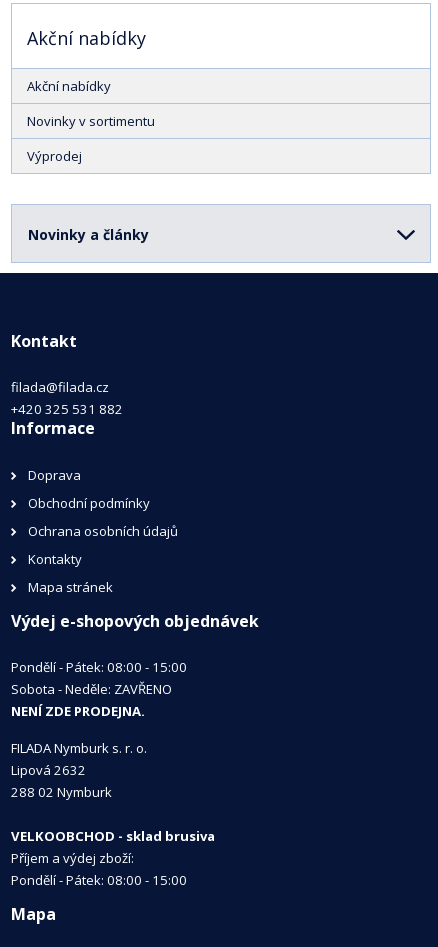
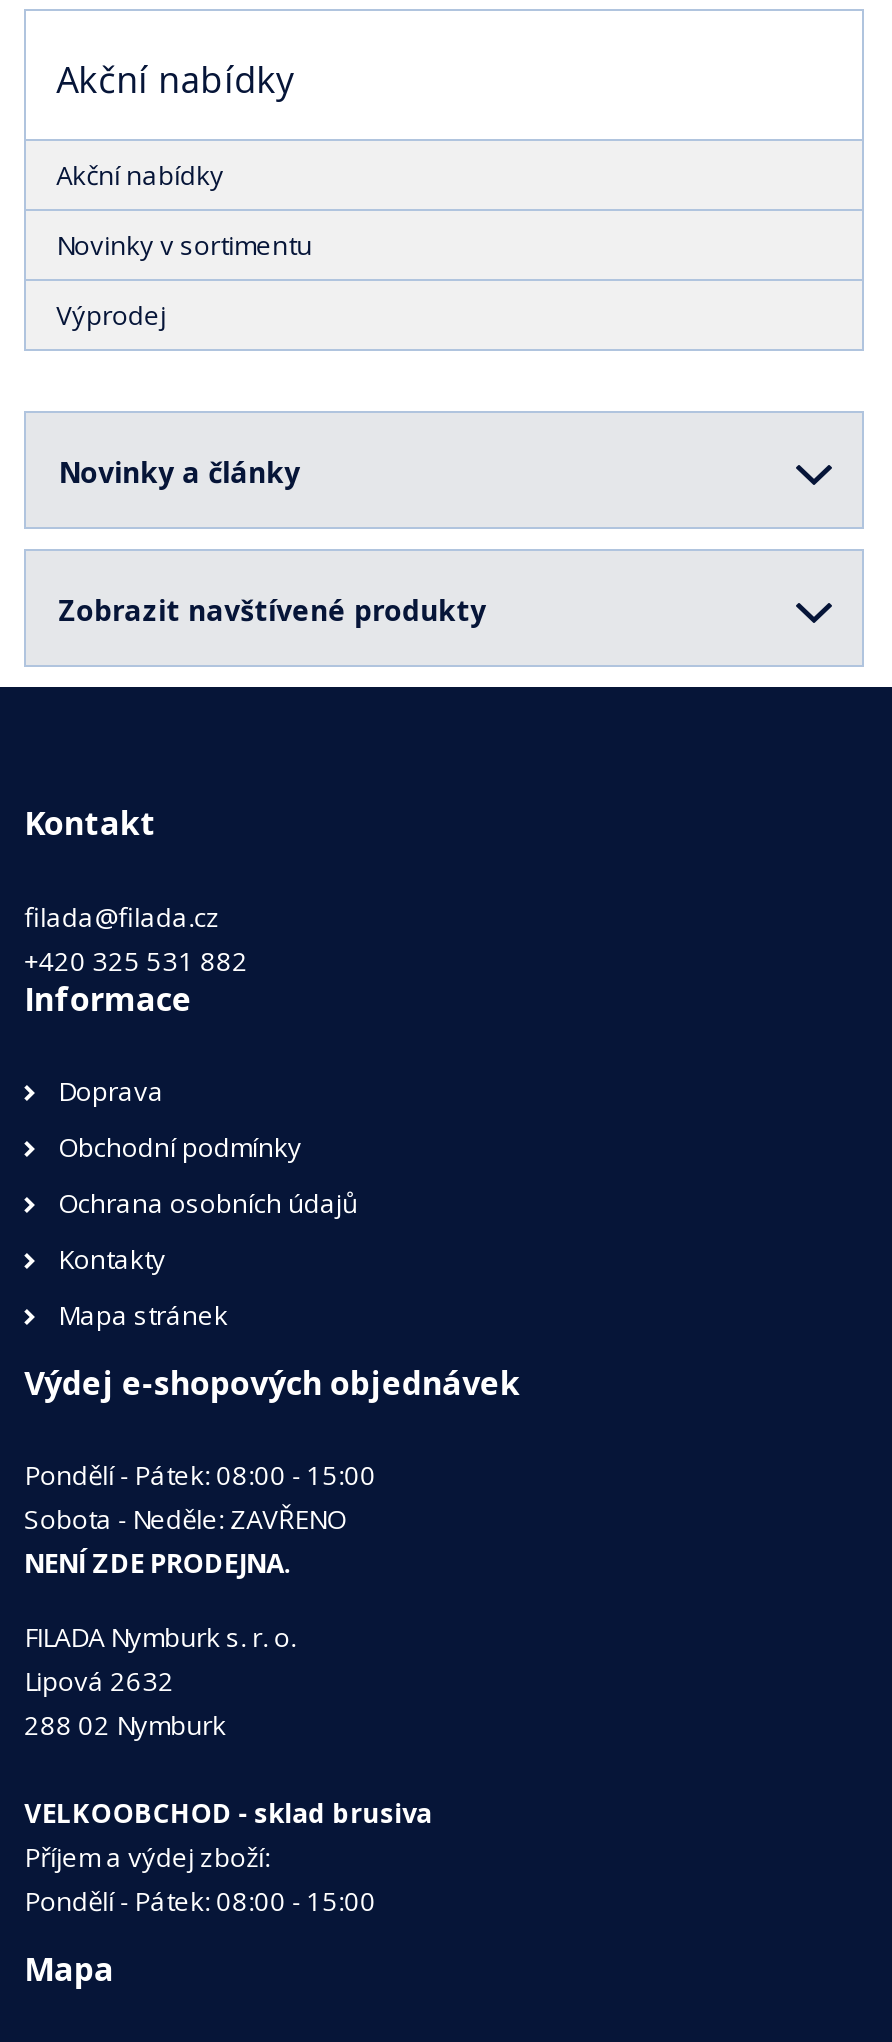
+ Zobrazit navštívené produkty
